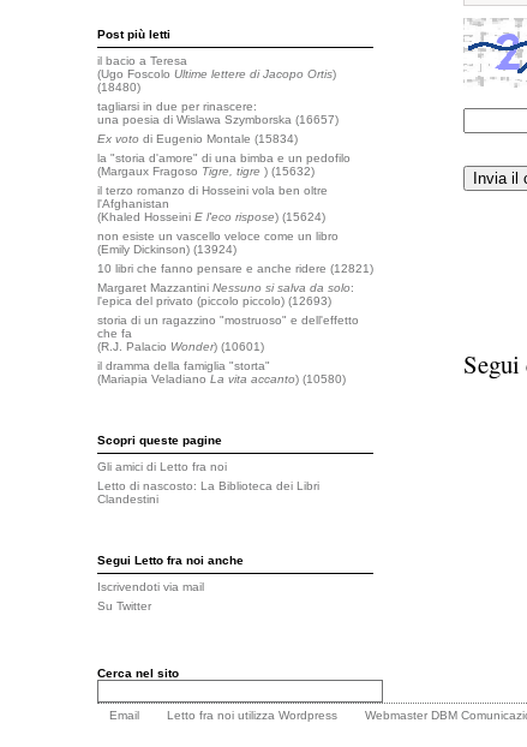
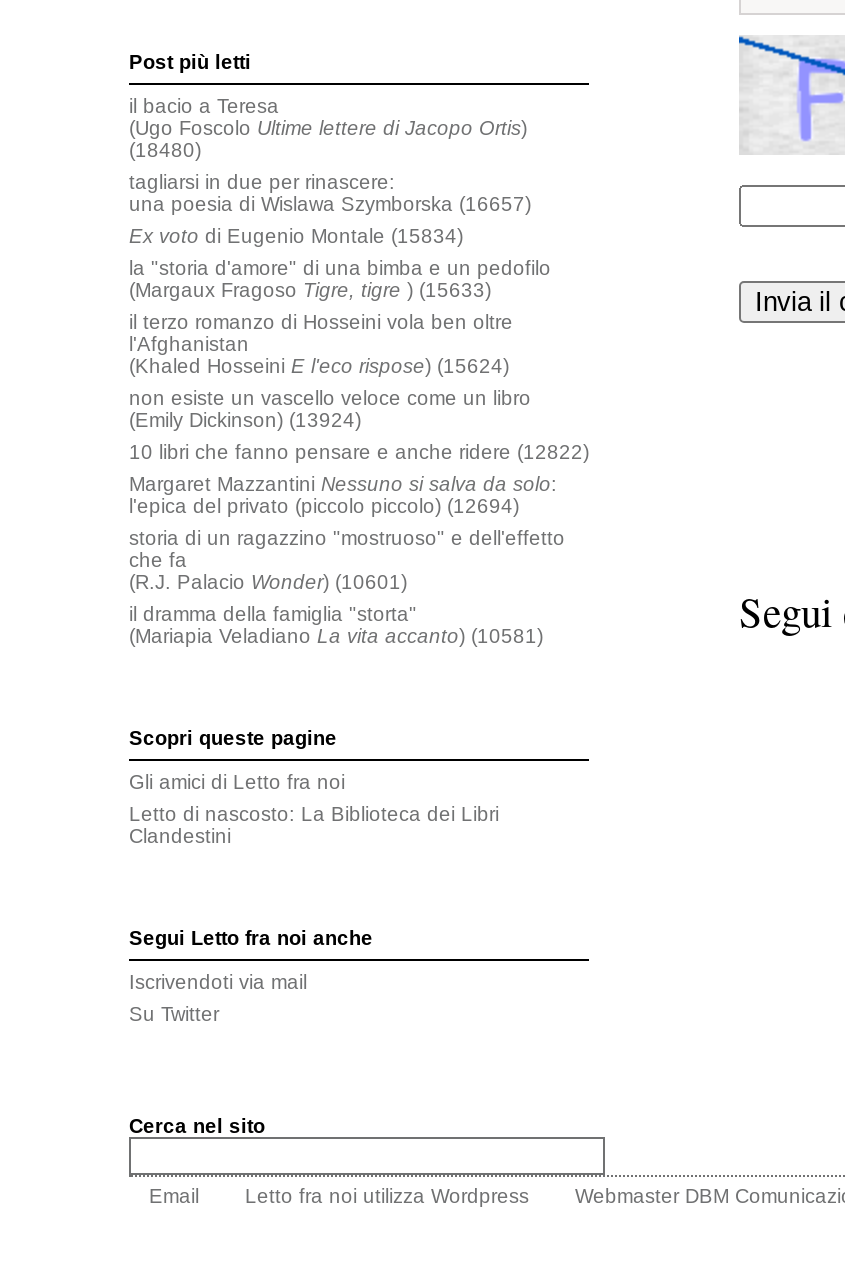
- [image]
+ [image]

- (Margaux Fragoso Tigre, tigre) (15632)
+ (Margaux Fragoso Tigre, tigre) (15633)

- 10 libri che fanno pensare e anche ridere (12821)
+ 10 libri che fanno pensare e anche ridere (12822)

- l'epica del privato (piccolo piccolo) (12693)
+ l'epica del privato (piccolo piccolo) (12694)

- (Mariapia Veladiano La vita accanto) (10580)
+ (Mariapia Veladiano La vita accanto) (10581)
